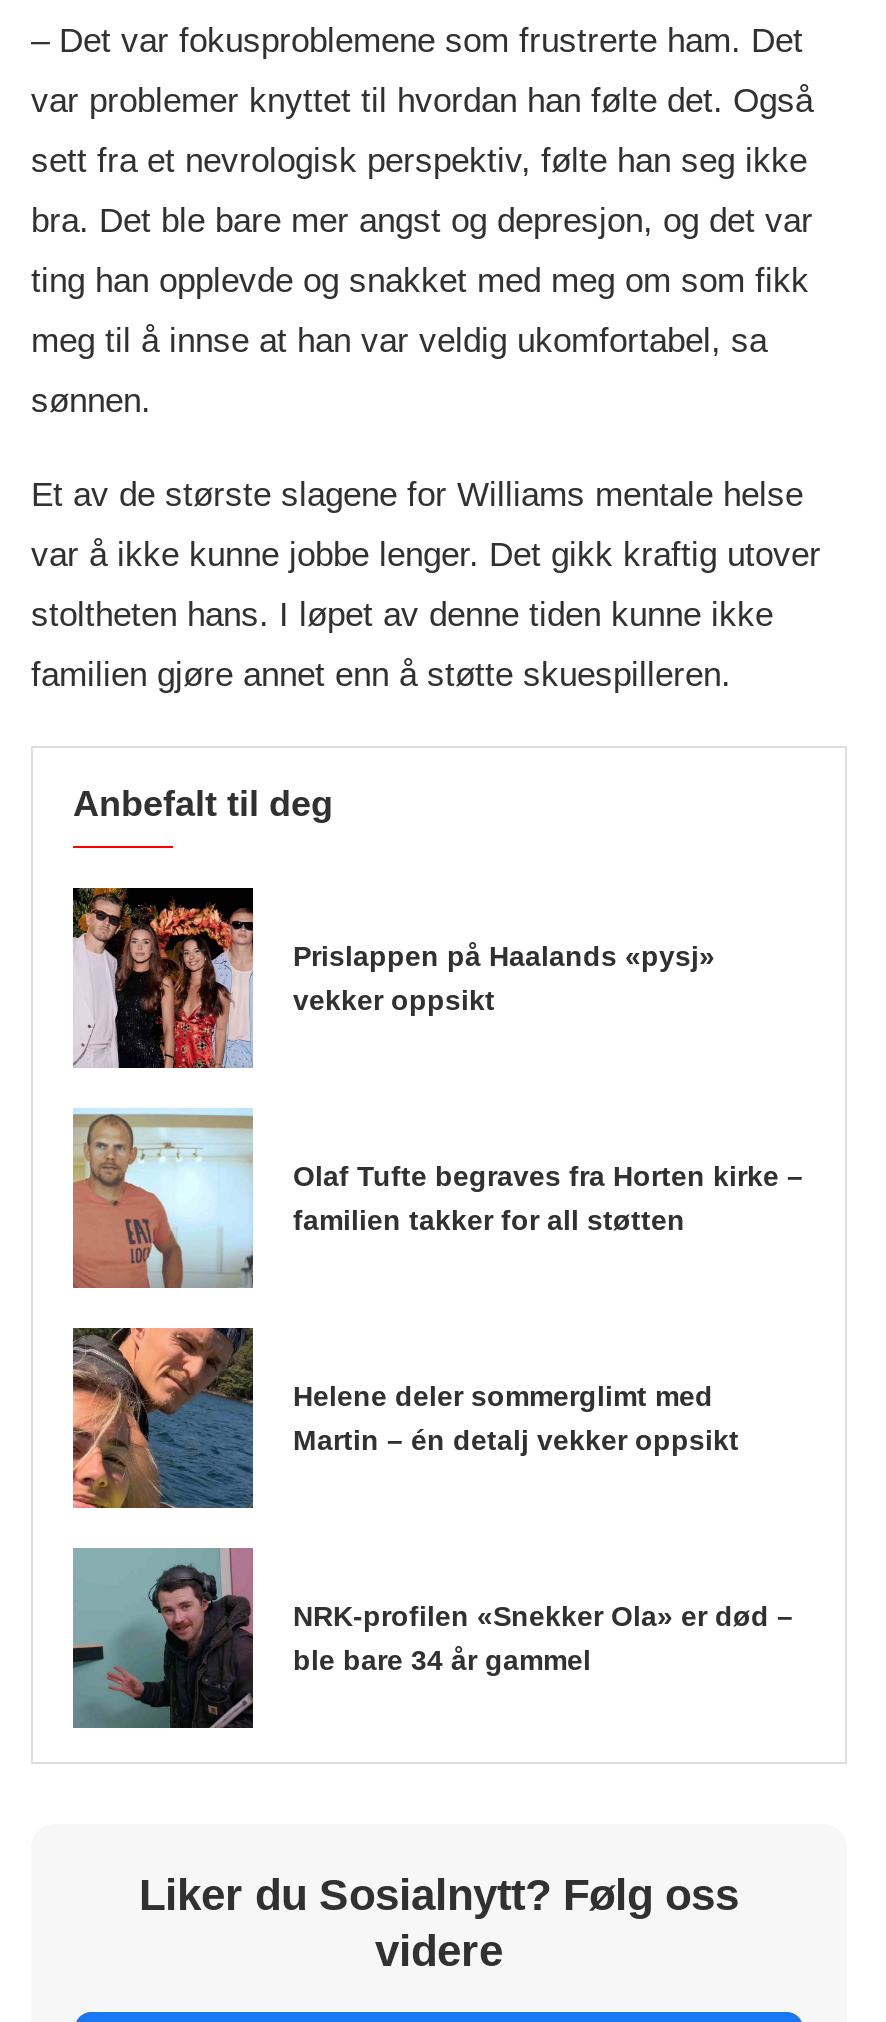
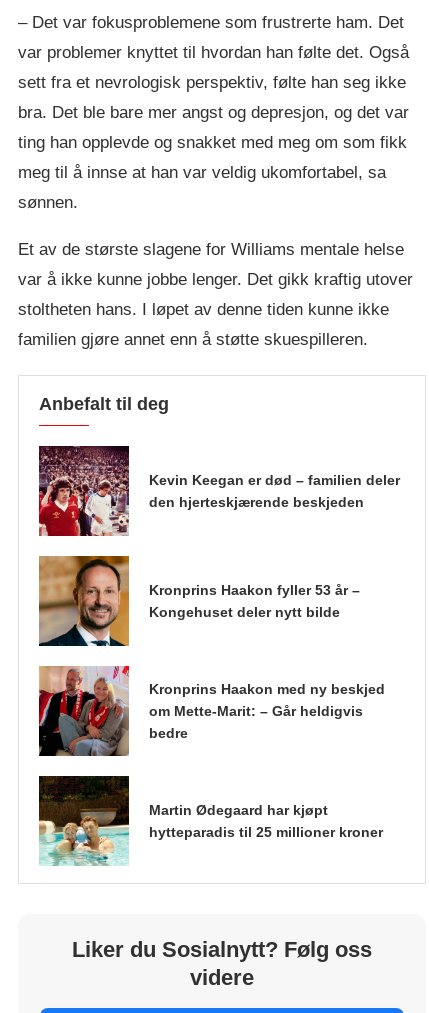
- [image]
- Prislappen på Haalands «pysj»
- vekker oppsikt
+ [image]
+ Kevin Keegan er død – familien deler
+ den hjerteskjærende beskjeden

- [image]
- Olaf Tufte begraves fra Horten kirke –
- familien takker for all støtten
+ [image]
+ Kronprins Haakon fyller 53 år –
+ Kongehuset deler nytt bilde

- [image]
- Helene deler sommerglimt med
- Martin – én detalj vekker oppsikt
+ [image]
+ Kronprins Haakon med ny beskjed
+ om Mette-Marit: – Går heldigvis
+ bedre

- [image]
- NRK-profilen «Snekker Ola» er død –
- ble bare 34 år gammel
+ [image]
+ Martin Ødegaard har kjøpt
+ hytteparadis til 25 millioner kroner
